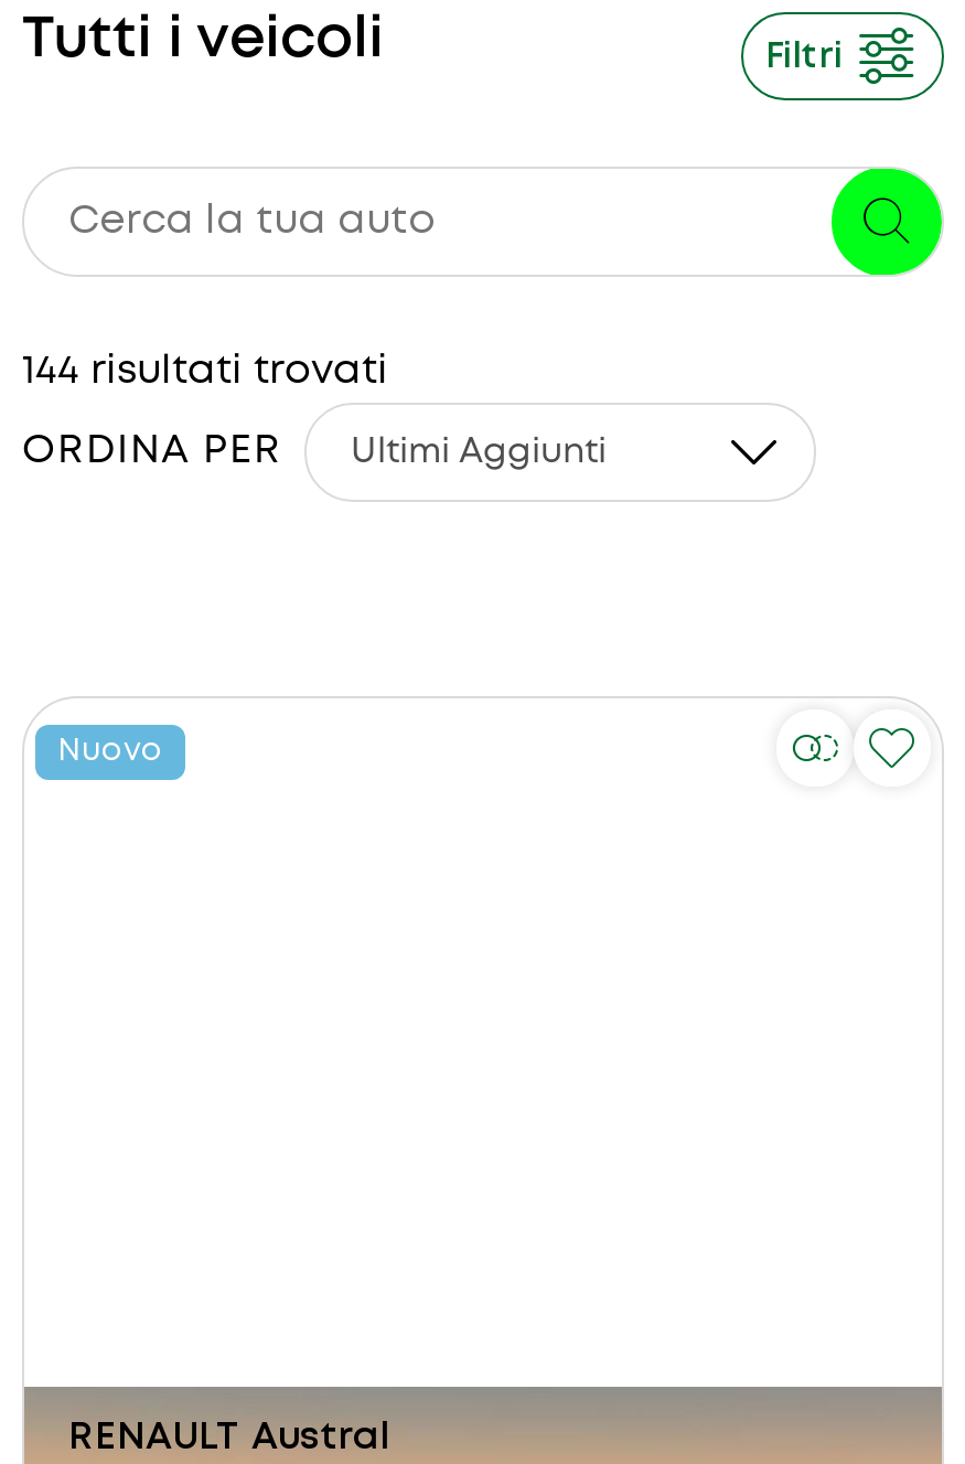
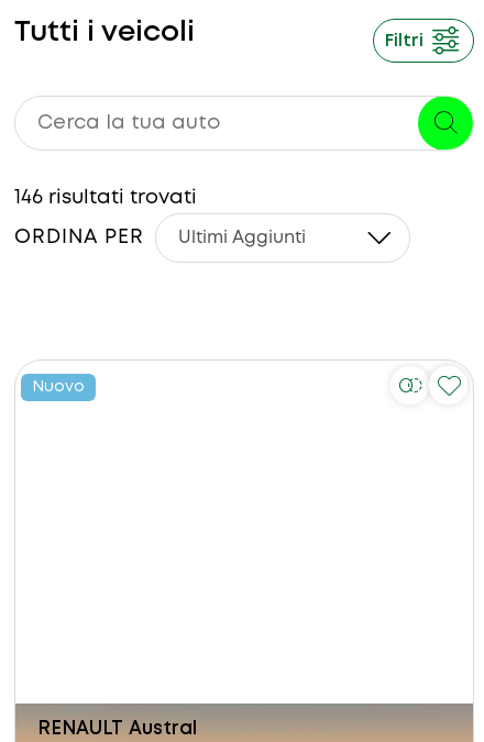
- 144 risultati trovati
+ 146 risultati trovati
